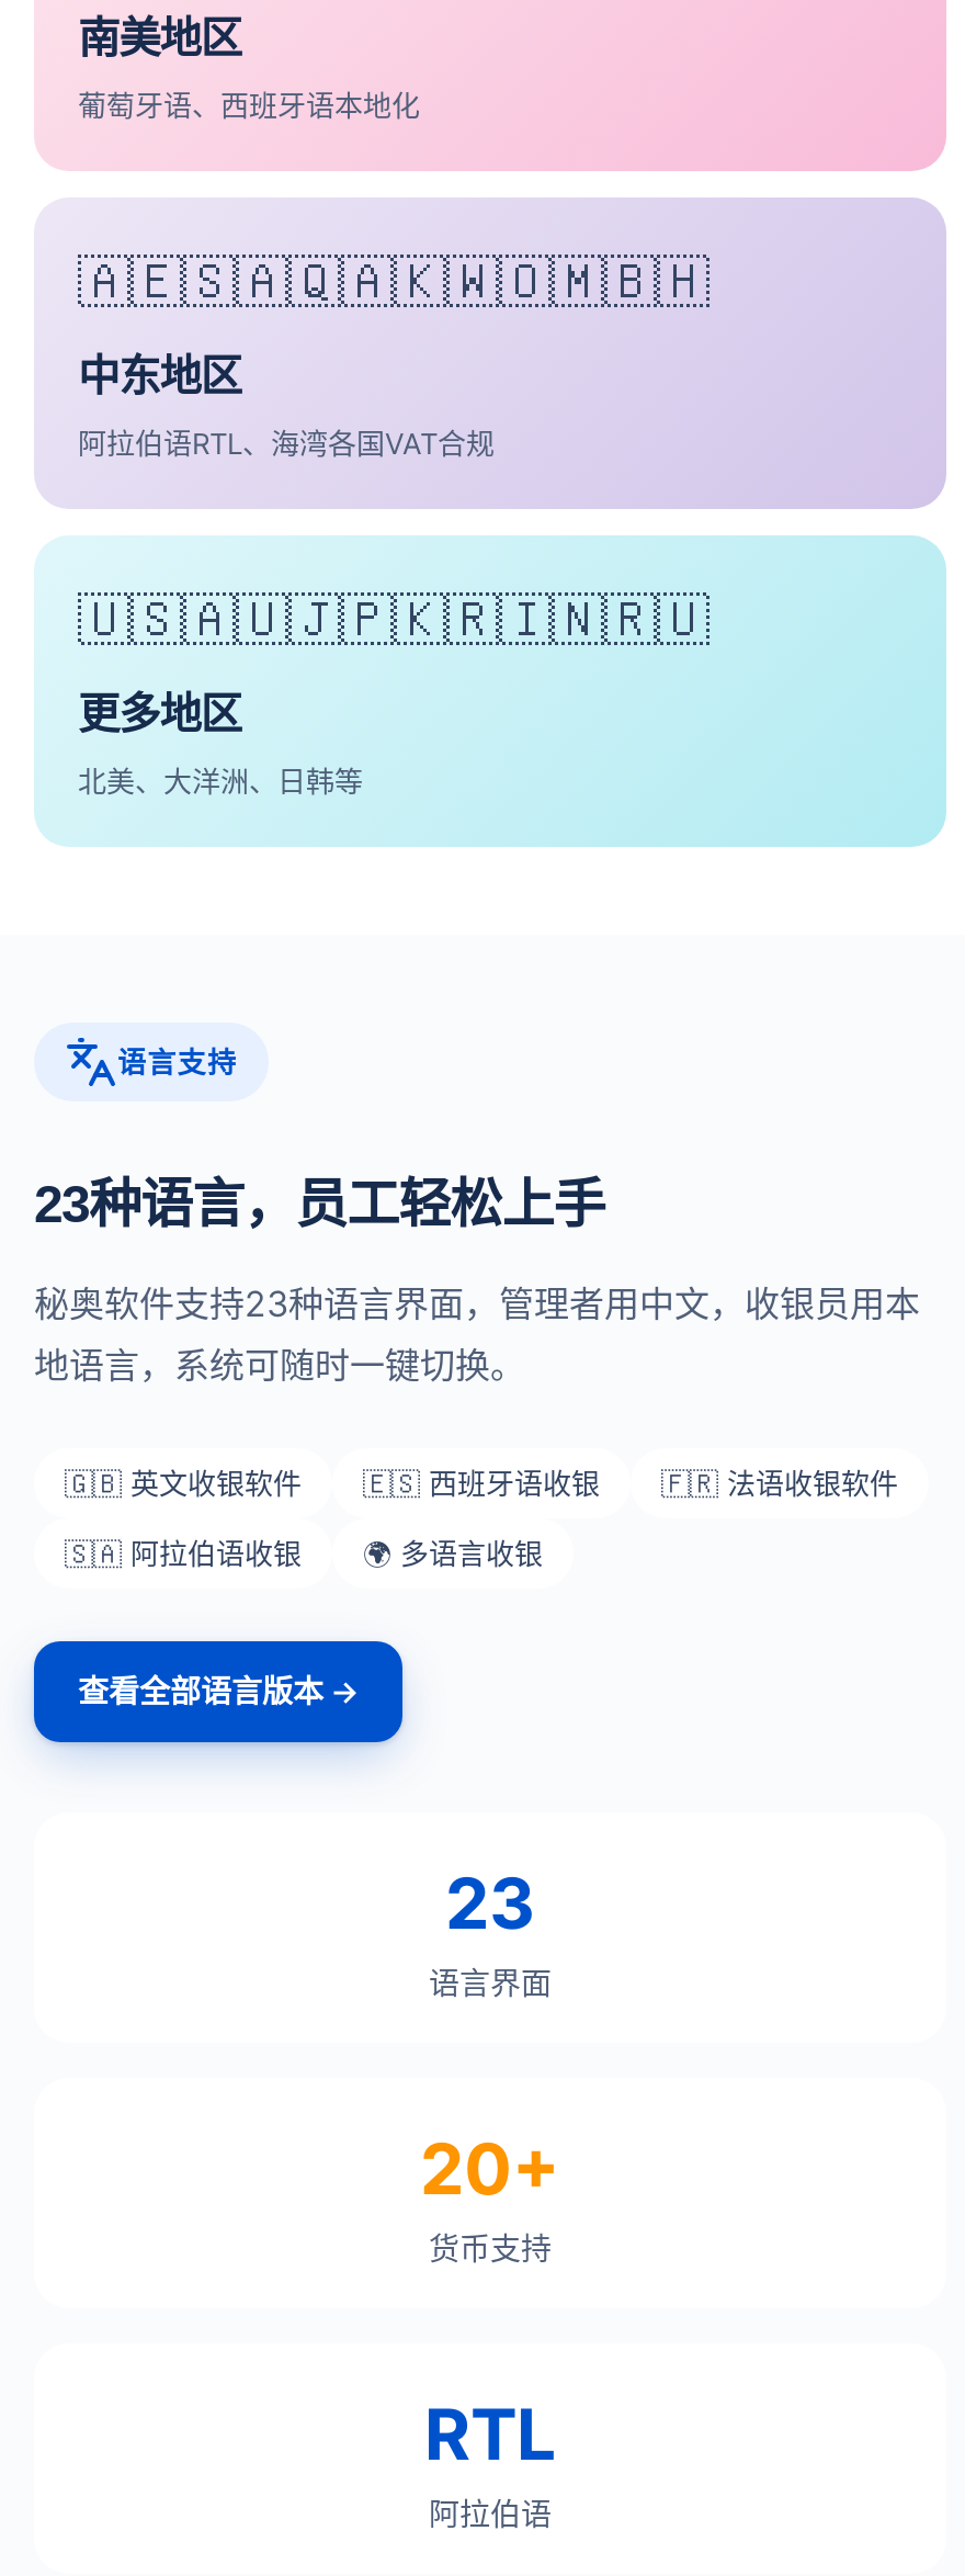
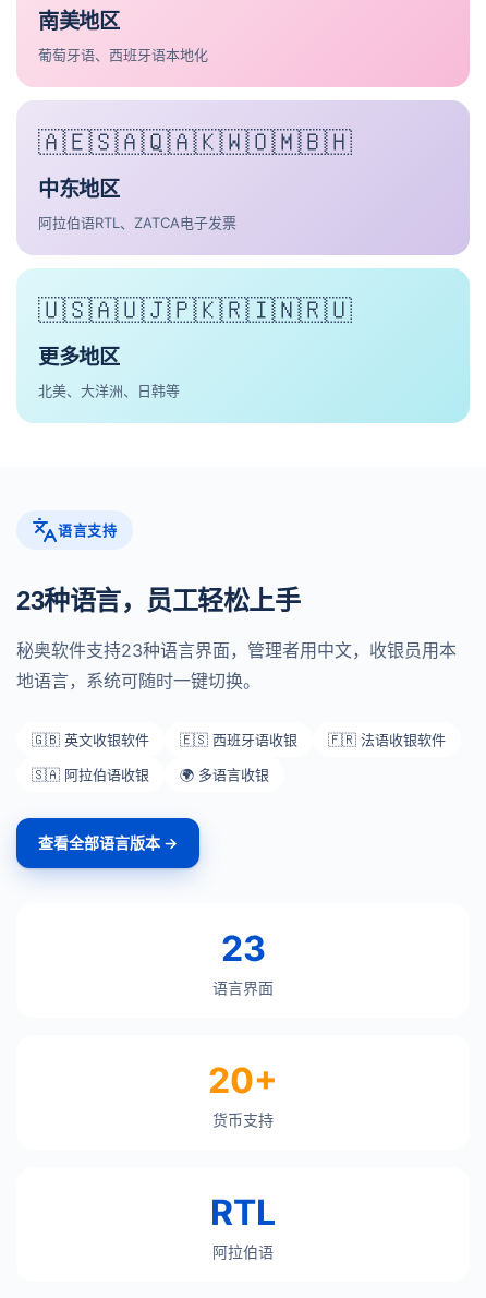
- 阿拉伯语RTL、海湾各国VAT合规
+ 阿拉伯语RTL、ZATCA电子发票
